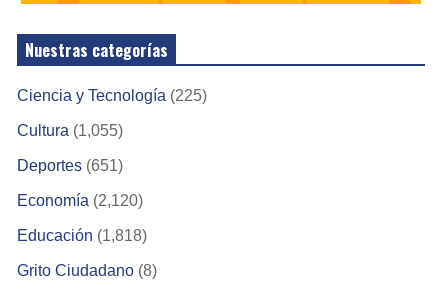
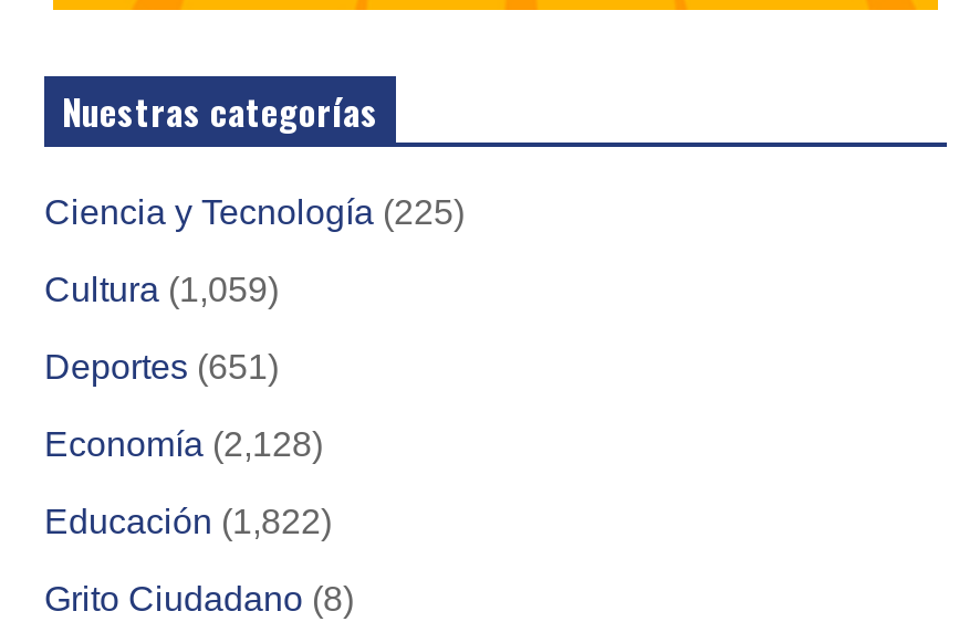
- Cultura (1,055)
+ Cultura (1,059)

- Economía (2,120)
+ Economía (2,128)

- Educación (1,818)
+ Educación (1,822)
